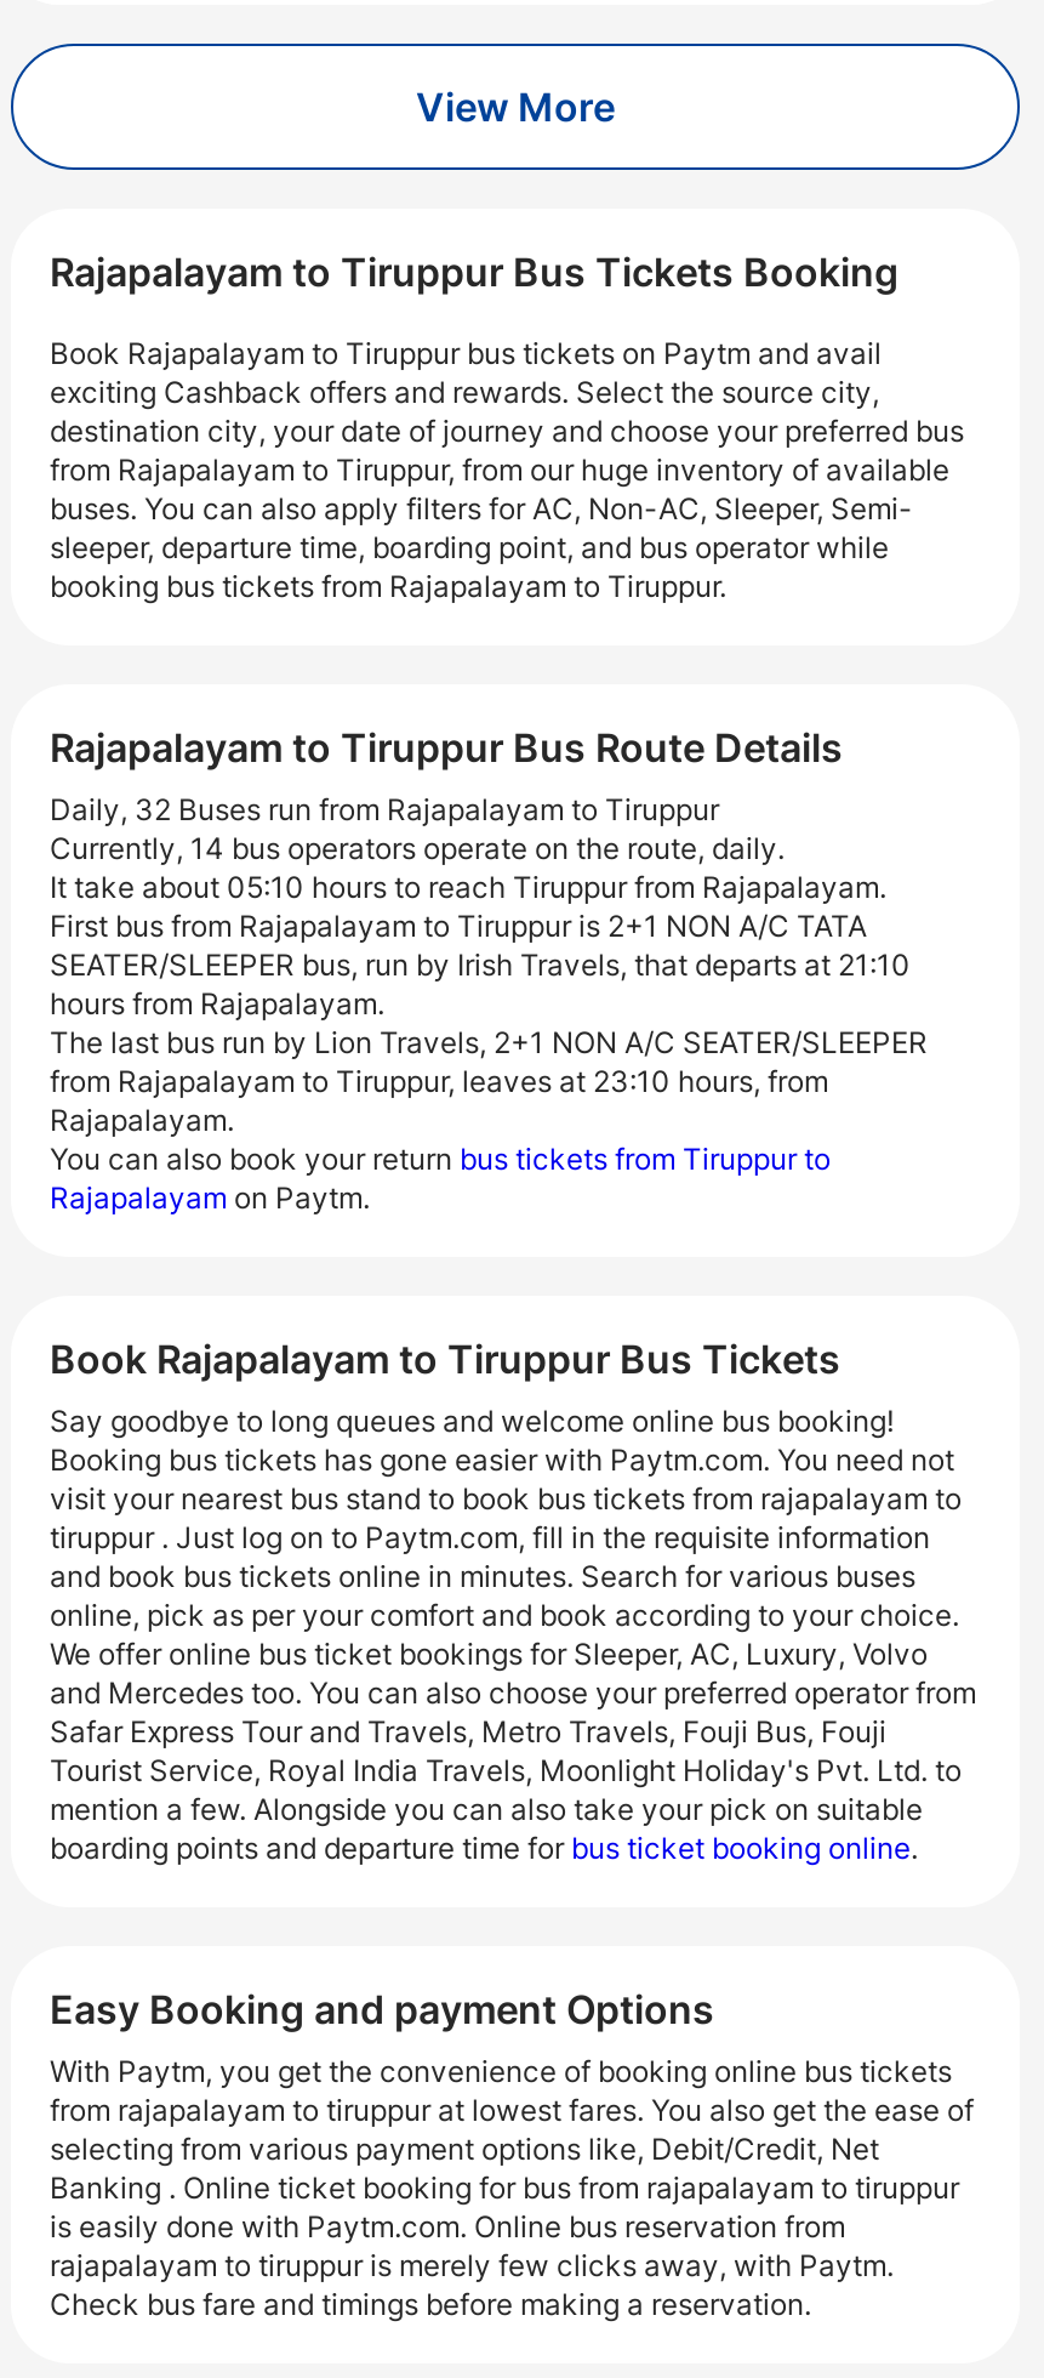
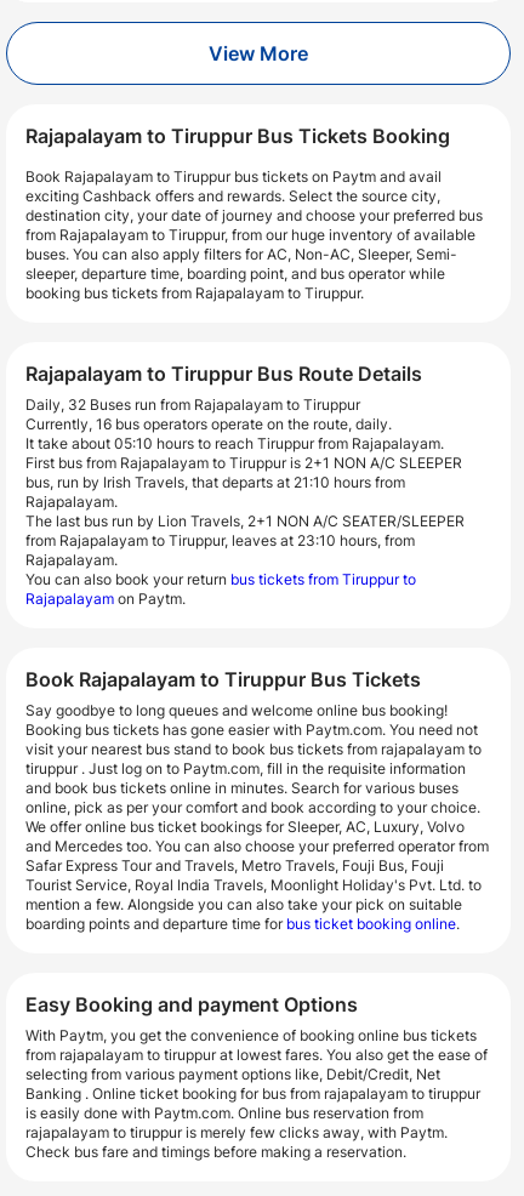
- Currently, 14 bus operators operate on the route, daily.
+ Currently, 16 bus operators operate on the route, daily.

- First bus from Rajapalayam to Tiruppur is 2+1 NON A/C TATA
- SEATER/SLEEPER bus, run by Irish Travels, that departs at 21:10
- hours from Rajapalayam.
+ First bus from Rajapalayam to Tiruppur is 2+1 NON A/C SLEEPER
+ bus, run by Irish Travels, that departs at 21:10 hours from
+ Rajapalayam.
